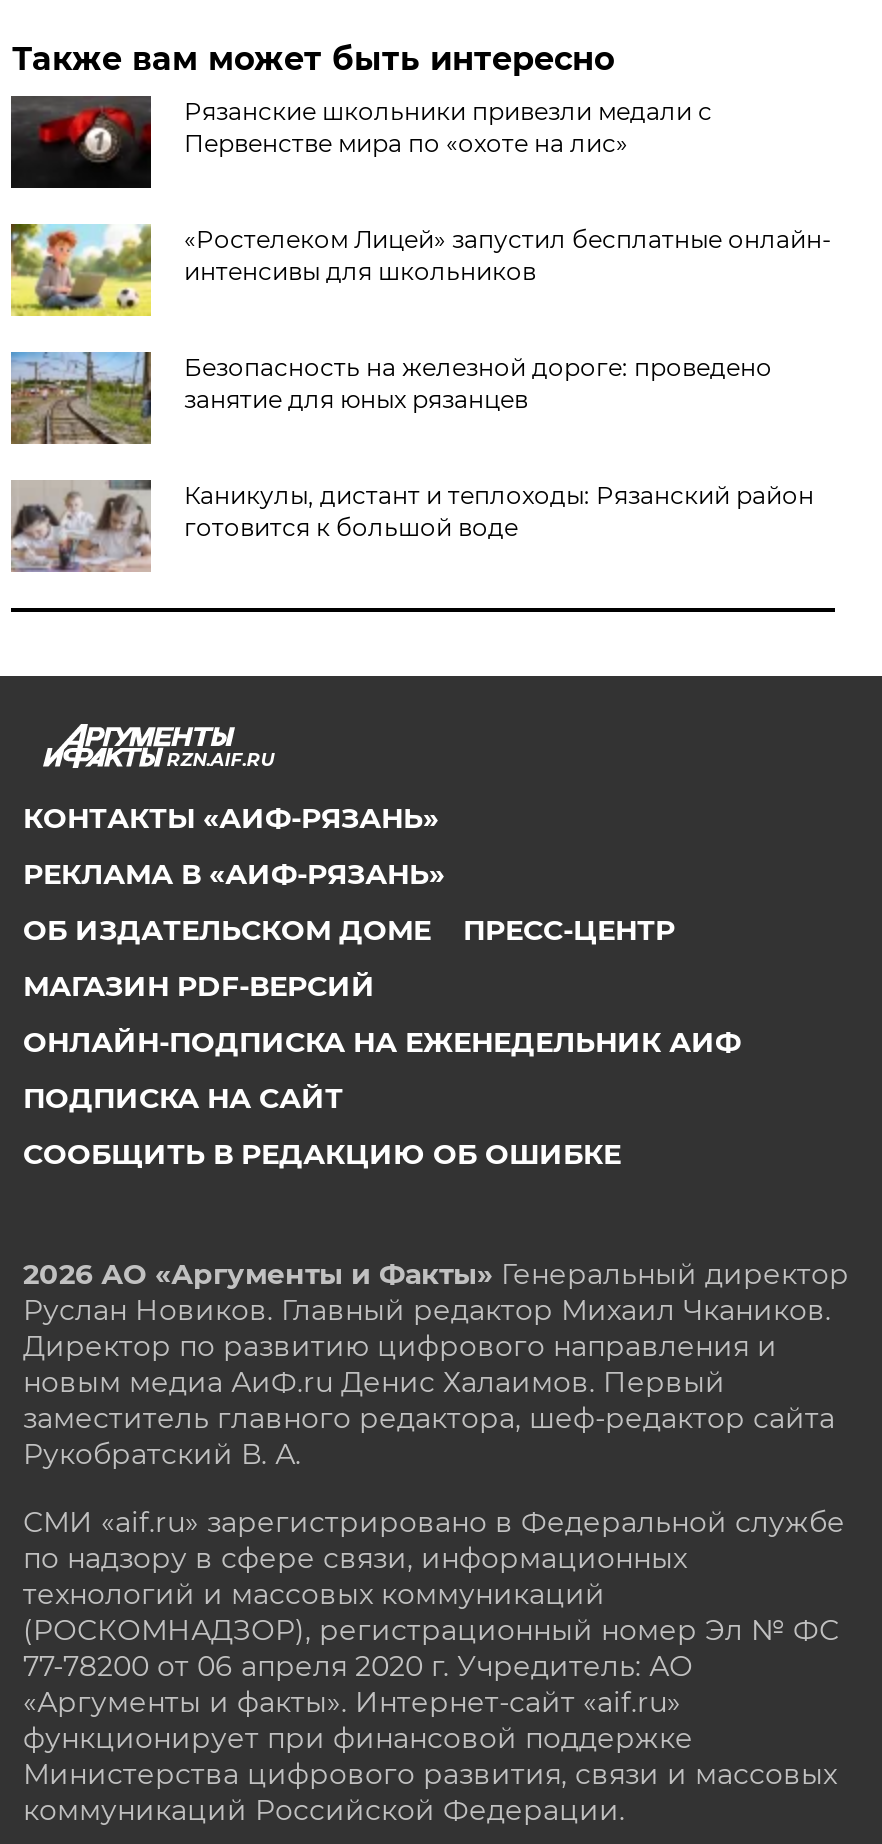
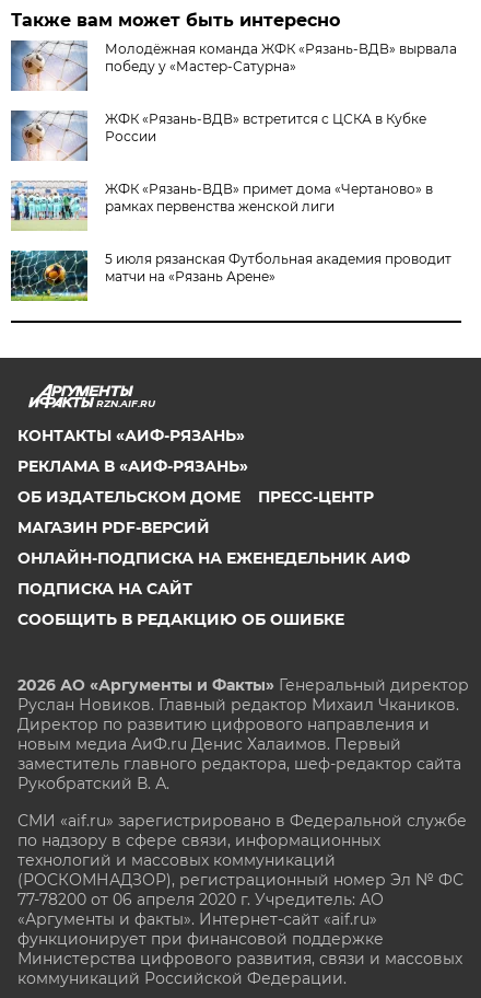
- [image]
- Рязанские школьники привезли медали с
- Первенстве мира по «охоте на лис»
+ [image]
+ Молодёжная команда ЖФК «Рязань-ВДВ» вырвала
+ победу у «Мастер-Сатурна»

- [image]
- «Ростелеком Лицей» запустил бесплатные онлайн-
- интенсивы для школьников
+ [image]
+ ЖФК «Рязань-ВДВ» встретится с ЦСКА в Кубке
+ России

- [image]
- Безопасность на железной дороге: проведено
- занятие для юных рязанцев
+ [image]
+ ЖФК «Рязань-ВДВ» примет дома «Чертаново» в
+ рамках первенства женской лиги

- [image]
- Каникулы, дистант и теплоходы: Рязанский район
- готовится к большой воде
+ [image]
+ 5 июля рязанская Футбольная академия проводит
+ матчи на «Рязань Арене»
